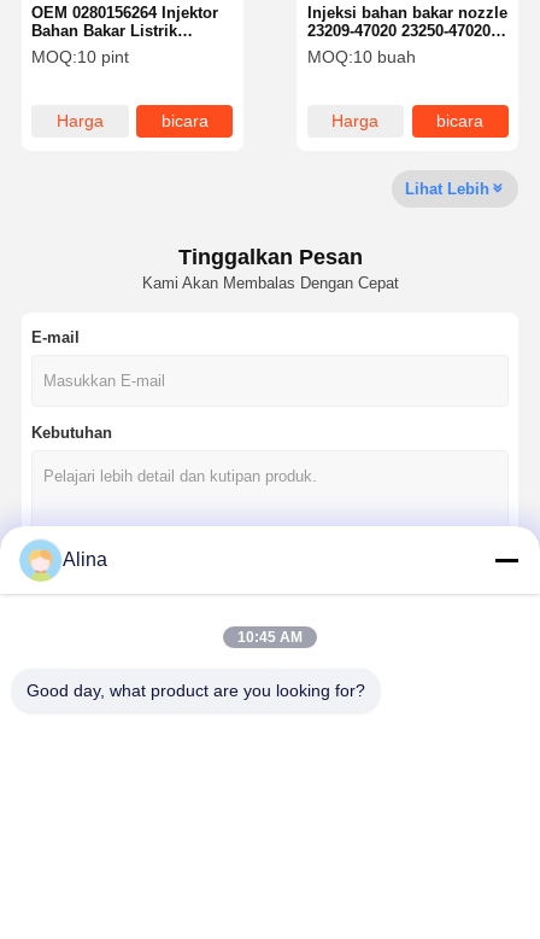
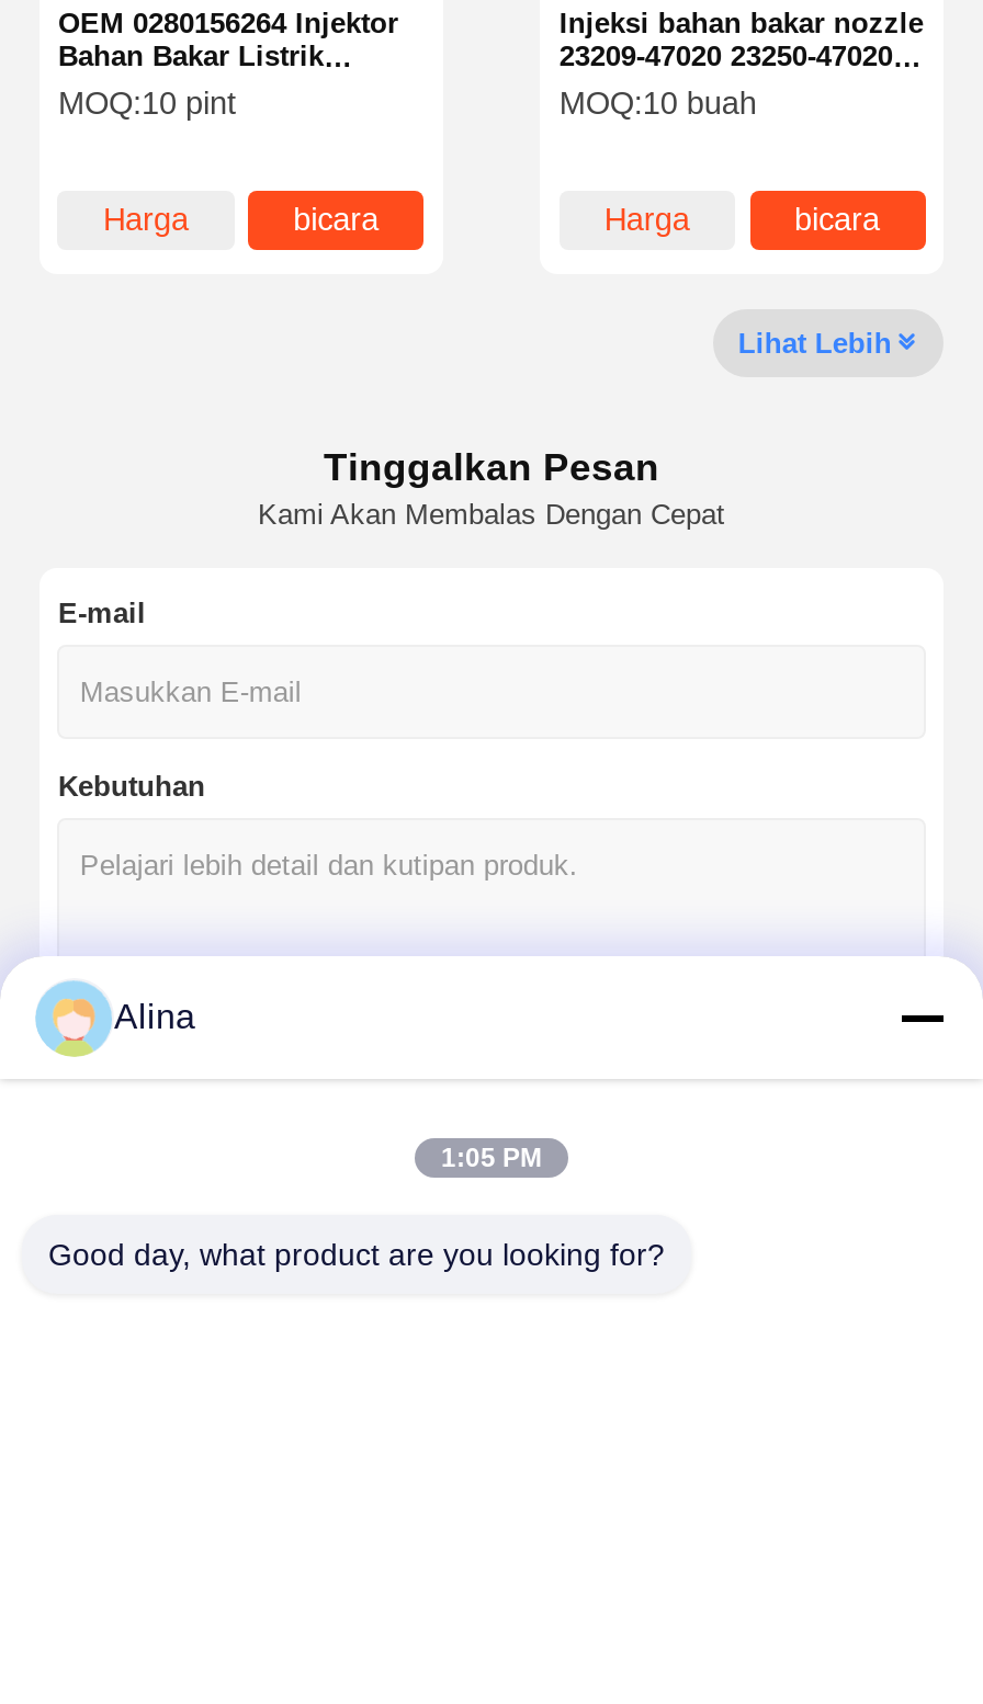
- 10:45 AM
+ 1:05 PM
